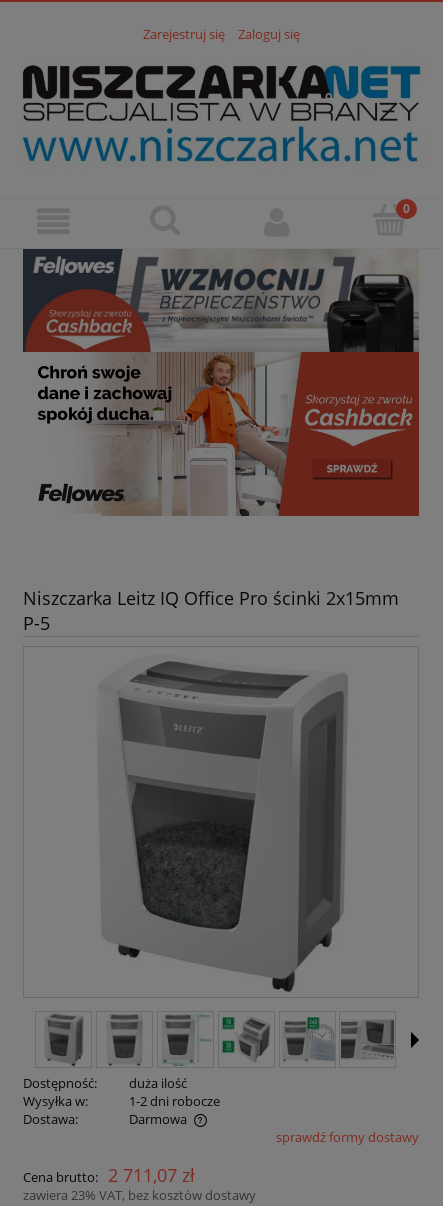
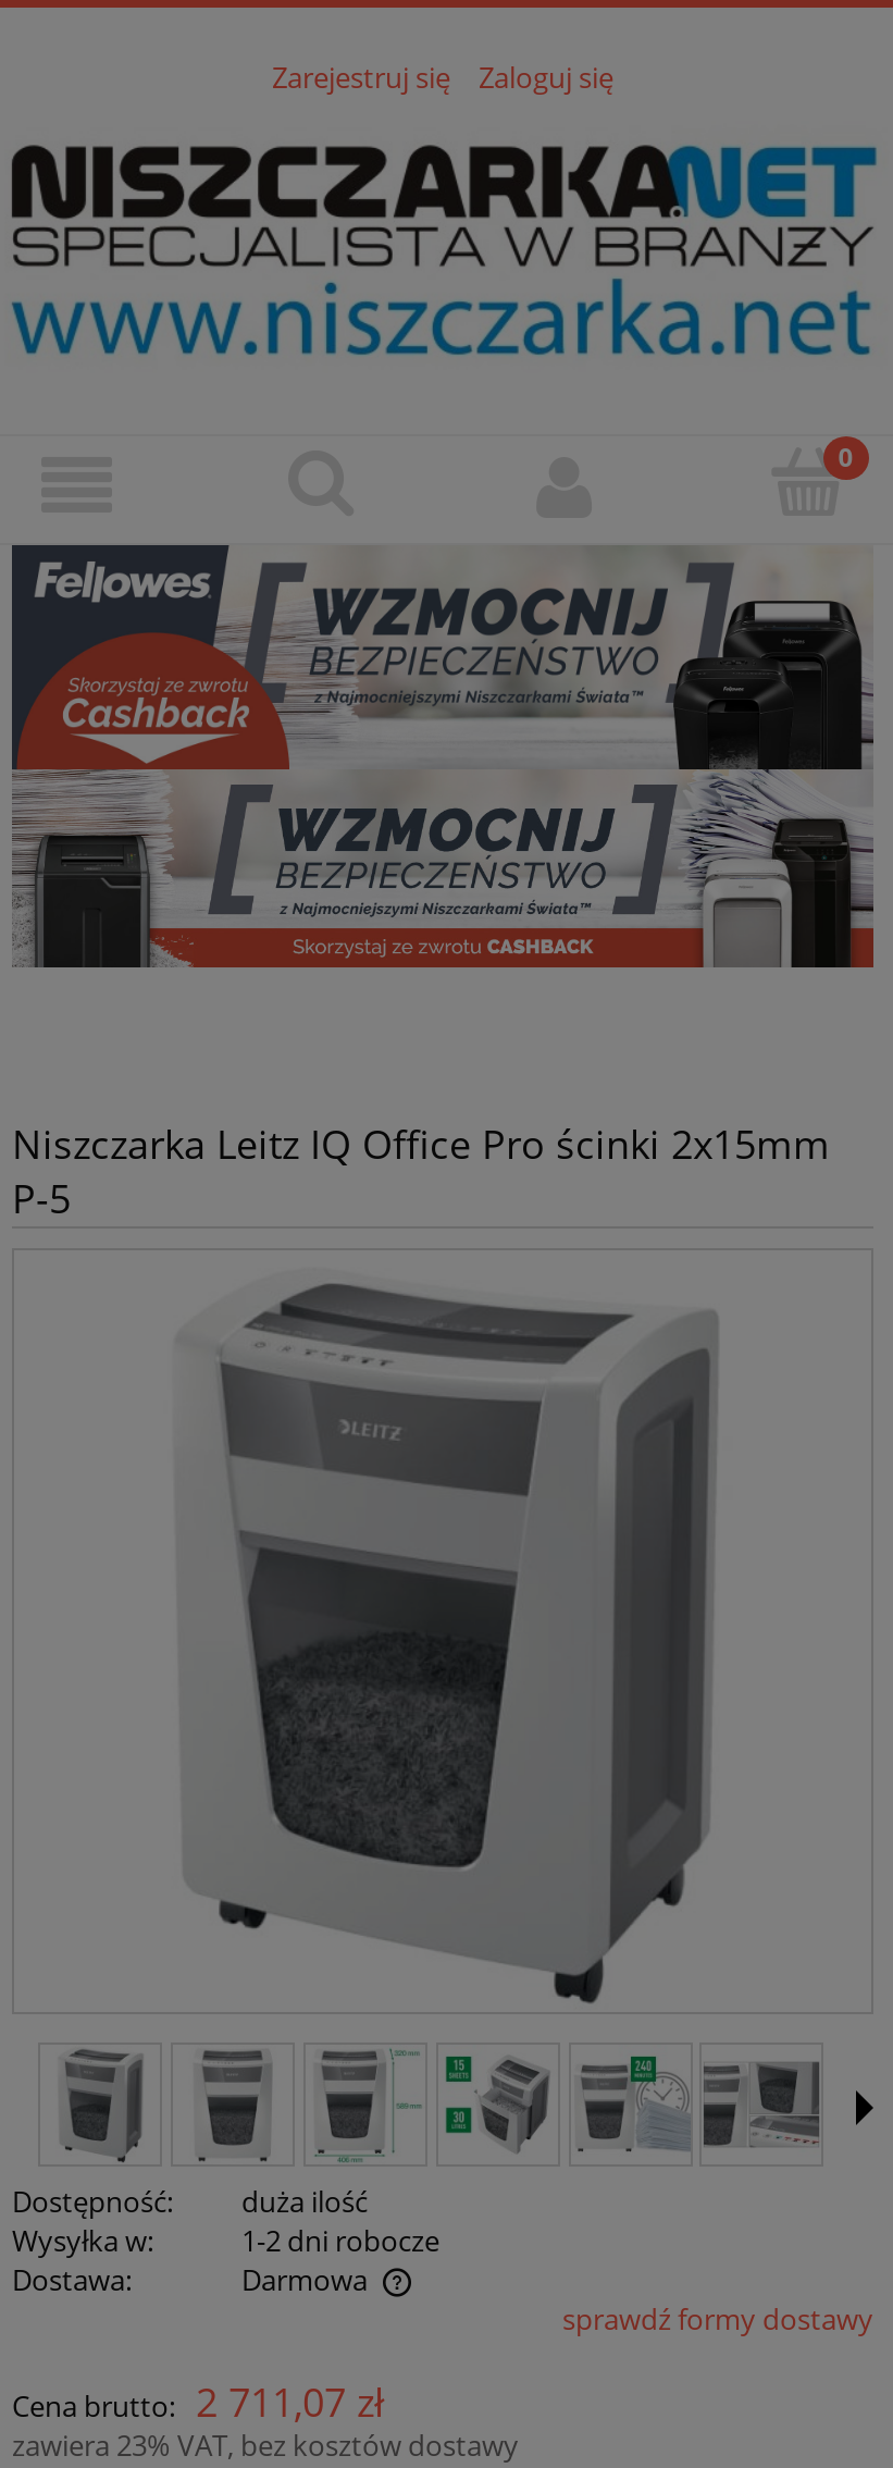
- [image]
+ [image]
